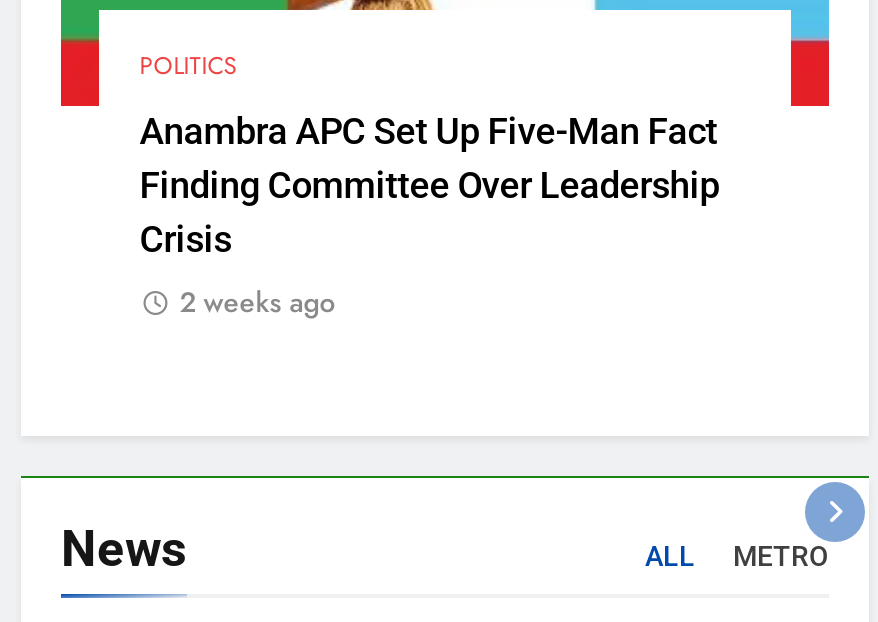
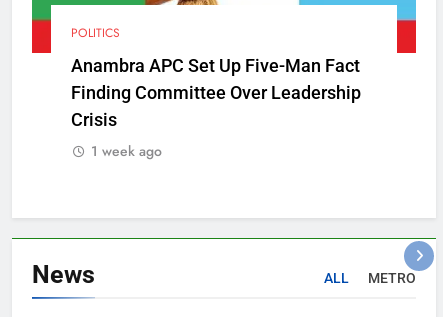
- 2 weeks ago
+ 1 week ago
